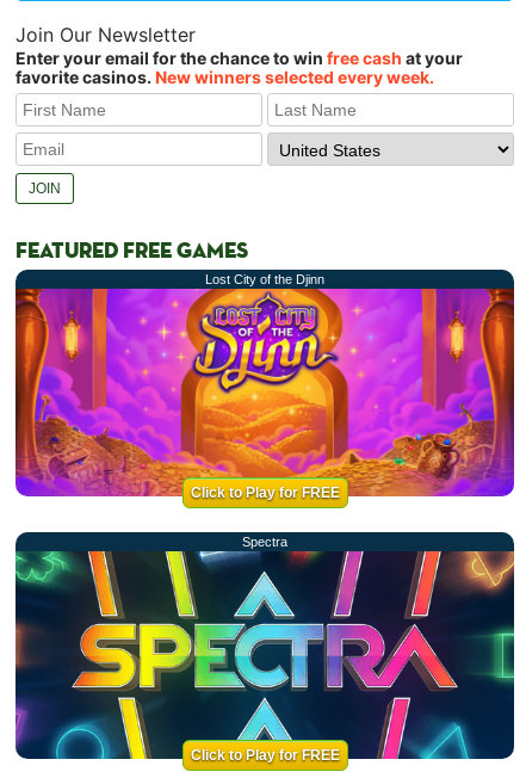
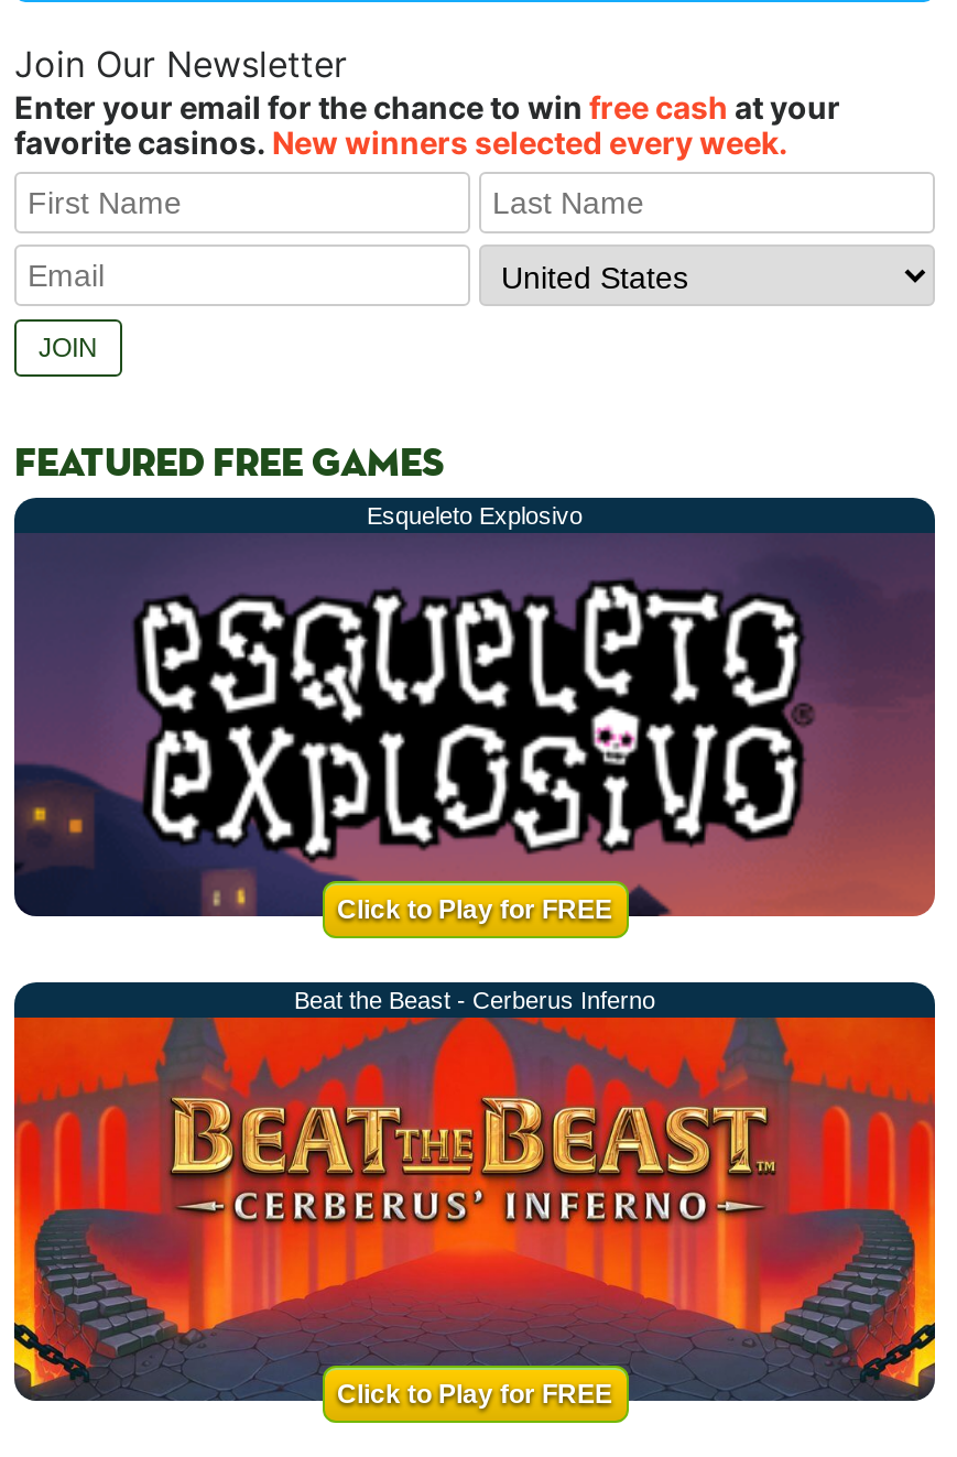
- Lost City of the Djinn
+ Esqueleto Explosivo

- [image]
- Spectra
+ [image]
+ Beat the Beast - Cerberus Inferno

- [image]
+ [image]
